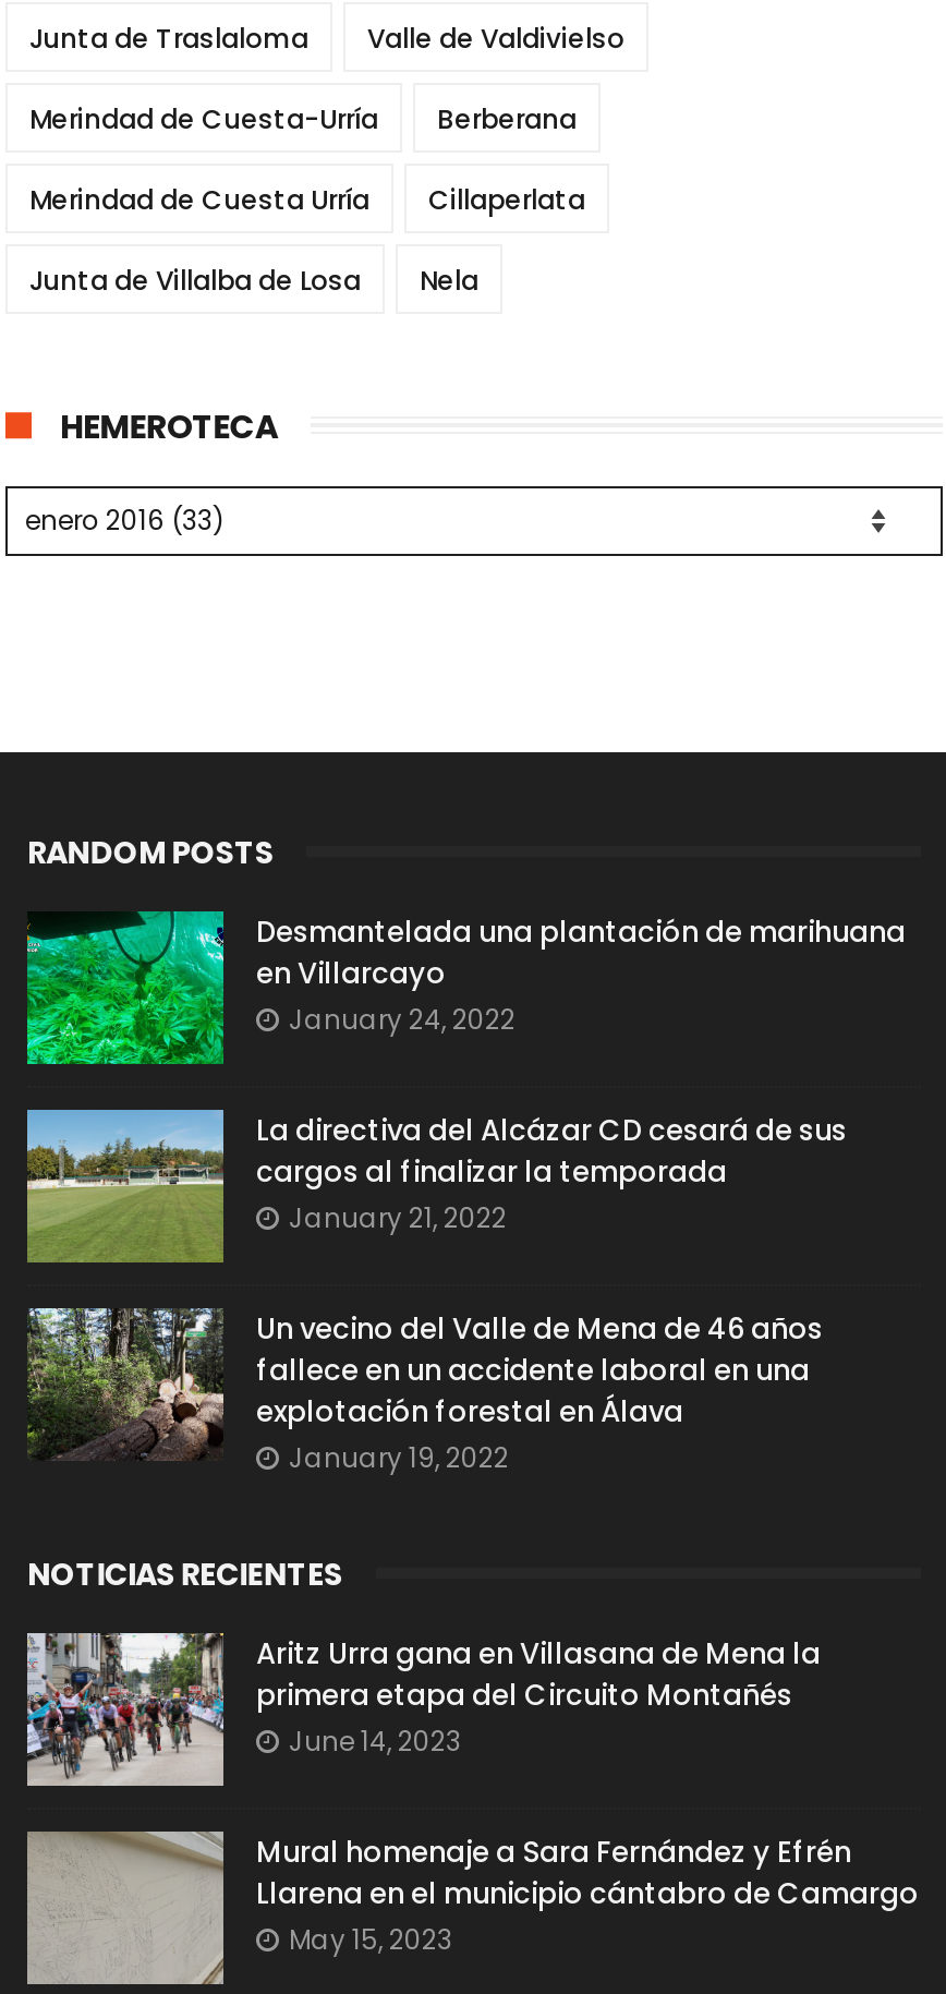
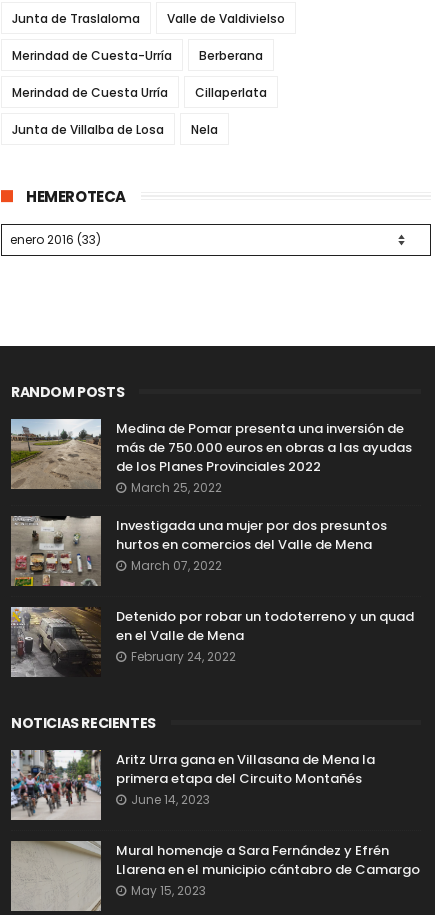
- [image]
- Desmantelada una plantación de marihuana
- en Villarcayo
- January 24, 2022
+ [image]
+ Medina de Pomar presenta una inversión de
+ más de 750.000 euros en obras a las ayudas
+ de los Planes Provinciales 2022
+ March 25, 2022

- [image]
- La directiva del Alcázar CD cesará de sus
- cargos al finalizar la temporada
- January 21, 2022
+ [image]
+ Investigada una mujer por dos presuntos
+ hurtos en comercios del Valle de Mena
+ March 07, 2022

- [image]
- Un vecino del Valle de Mena de 46 años
- fallece en un accidente laboral en una
- explotación forestal en Álava
- January 19, 2022
+ [image]
+ Detenido por robar un todoterreno y un quad
+ en el Valle de Mena
+ February 24, 2022
